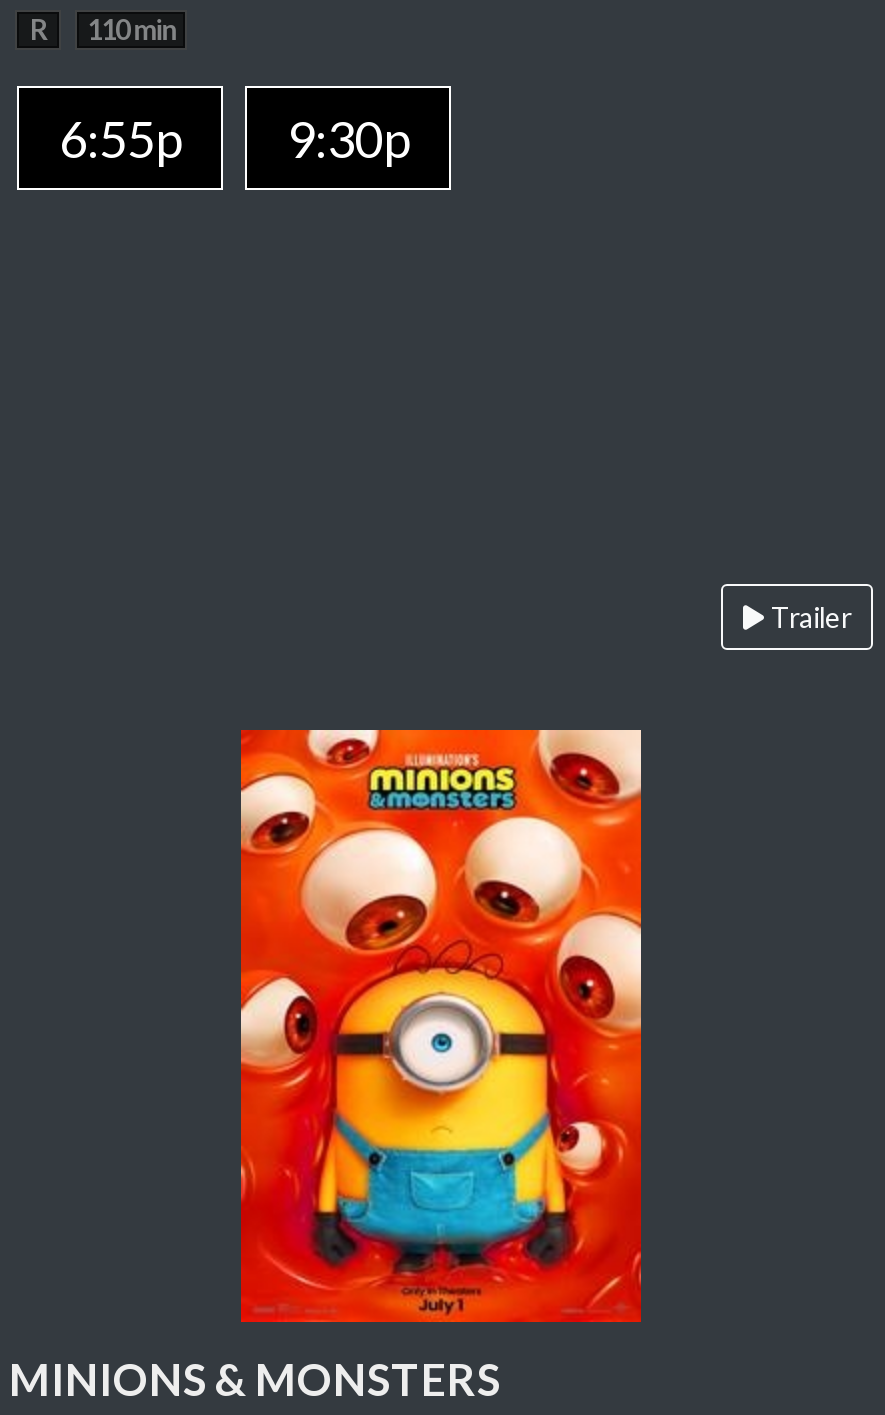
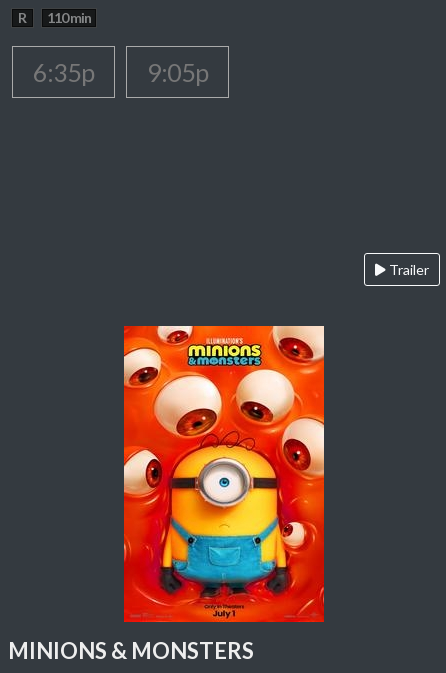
- 6:55p
- 9:30p
+ 6:35p
+ 9:05p
